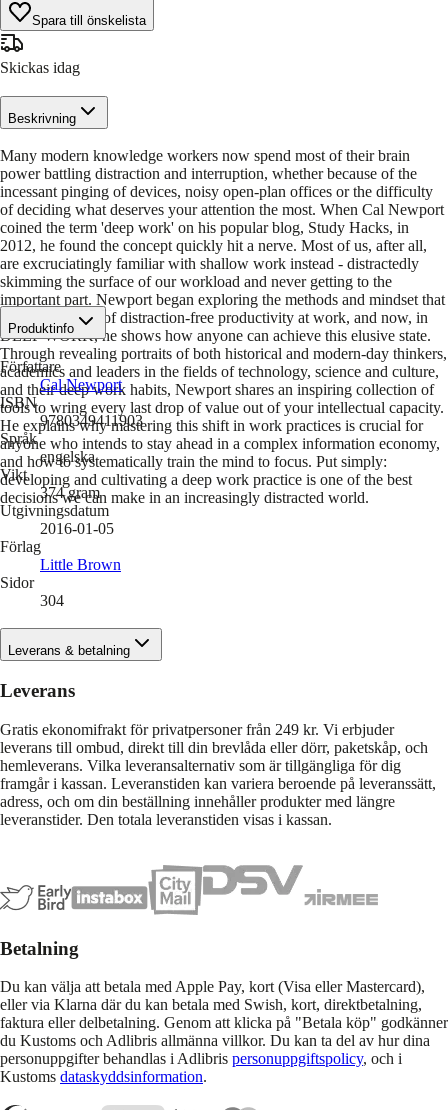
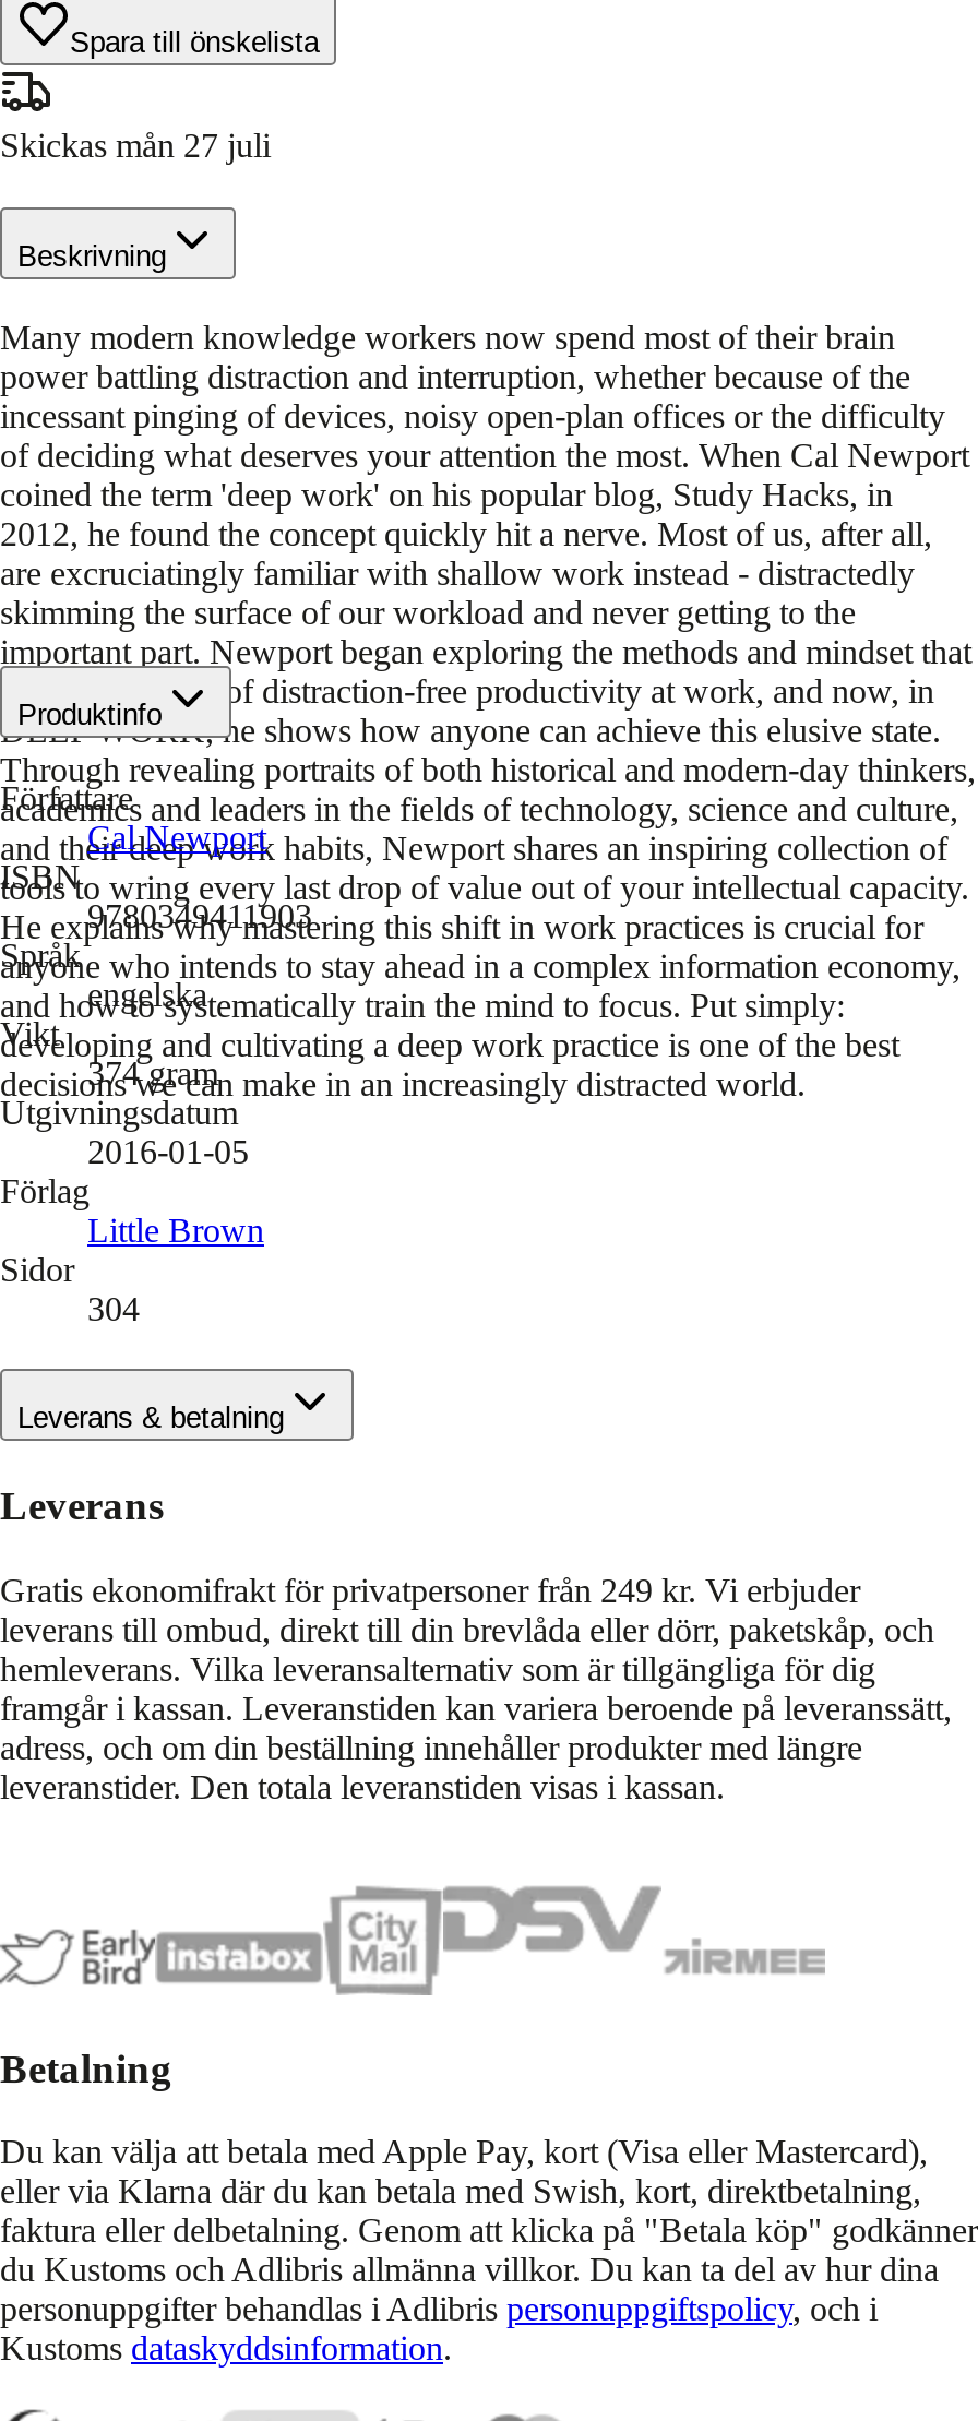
- Skickas idag
+ Skickas mån 27 juli
